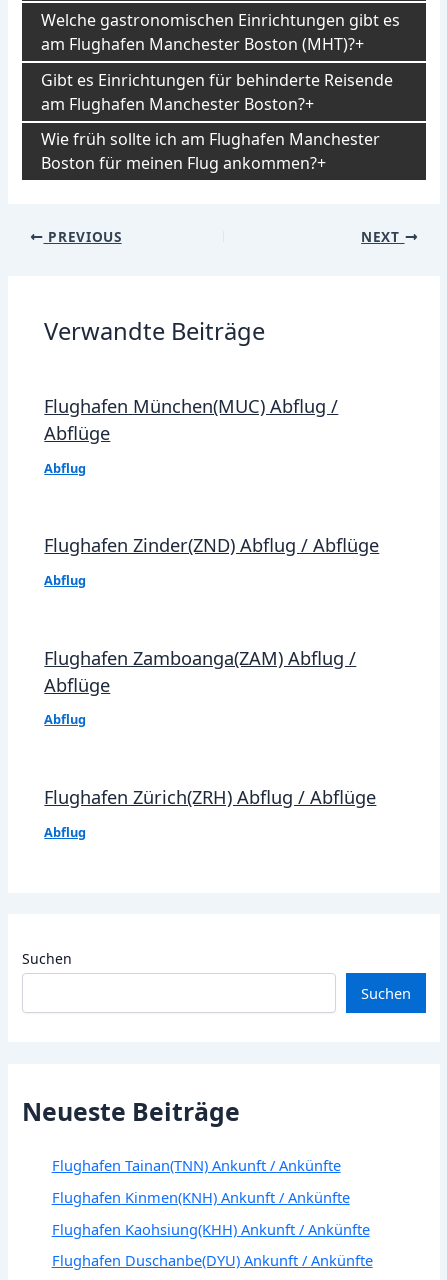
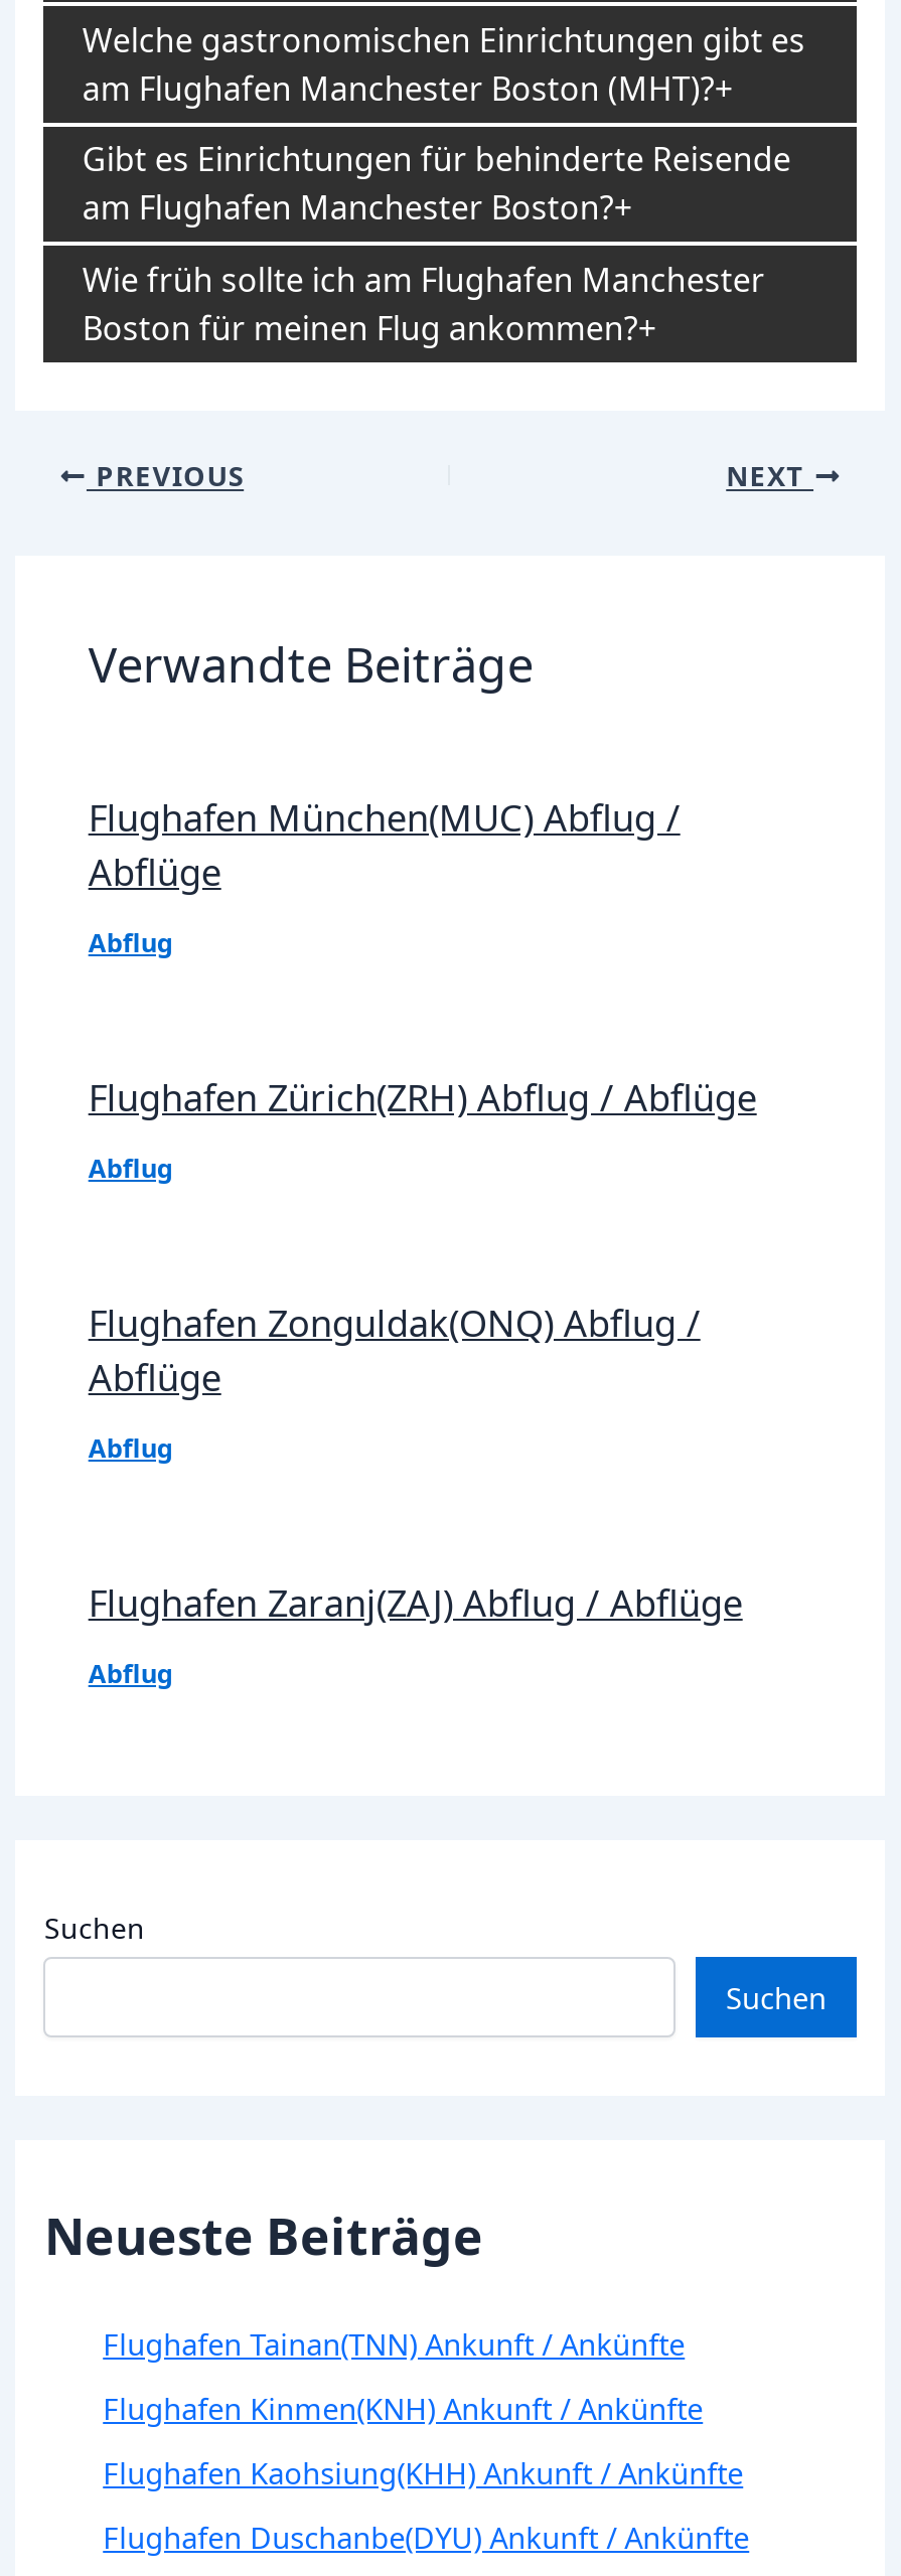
- Flughafen Zinder(ZND) Abflug / Abflüge

- Flughafen Zamboanga(ZAM) Abflug /
+ Flughafen Zonguldak(ONQ) Abflug /

+ Flughafen Zaranj(ZAJ) Abflug / Abflüge

moved up: Flughafen Zürich(ZRH) Abflug / Abflüge
